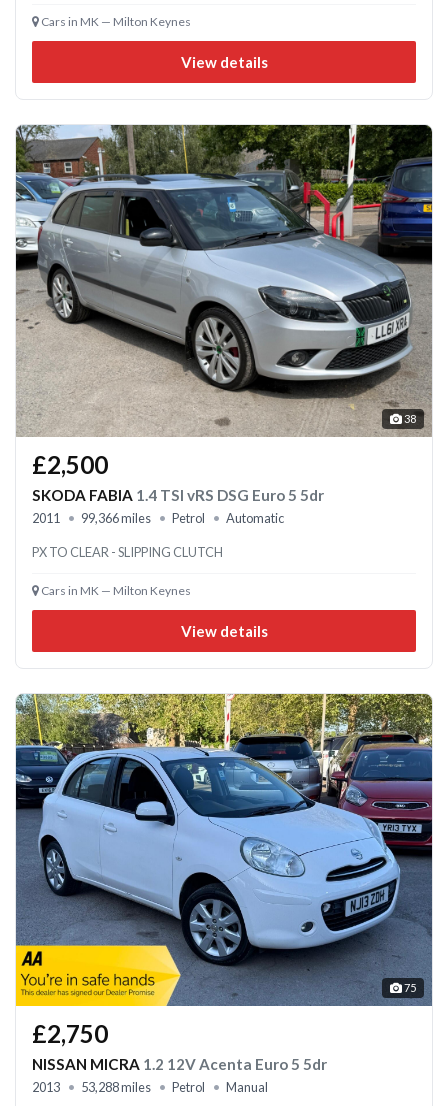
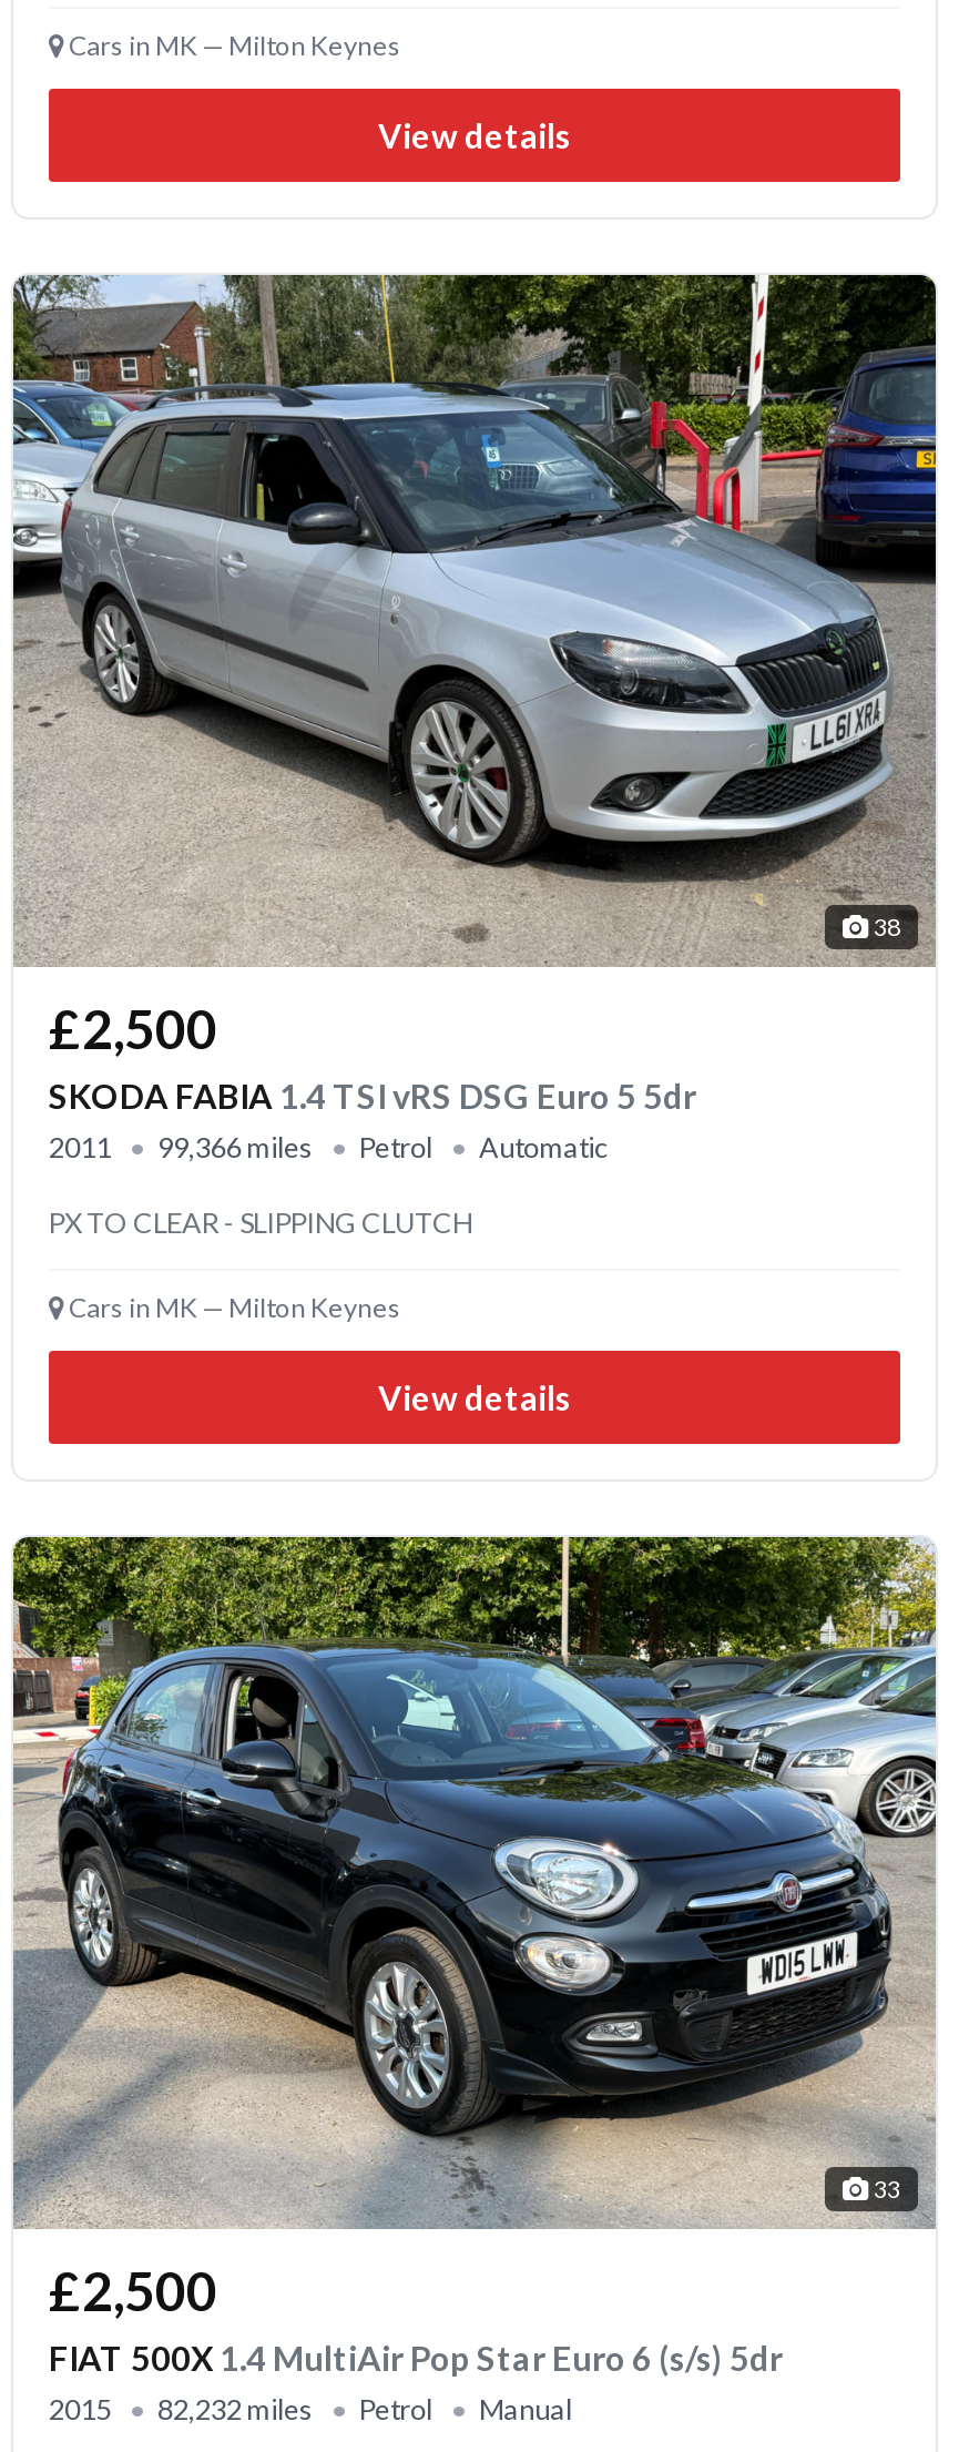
- [image]
- 75
+ [image]
+ 33

- £2,750
- NISSAN MICRA 1.2 12V Acenta Euro 5 5dr
- 2013
- 53,288 miles
+ £2,500
+ FIAT 500X 1.4 MultiAir Pop Star Euro 6 (s/s) 5dr
+ 2015
+ 82,232 miles
